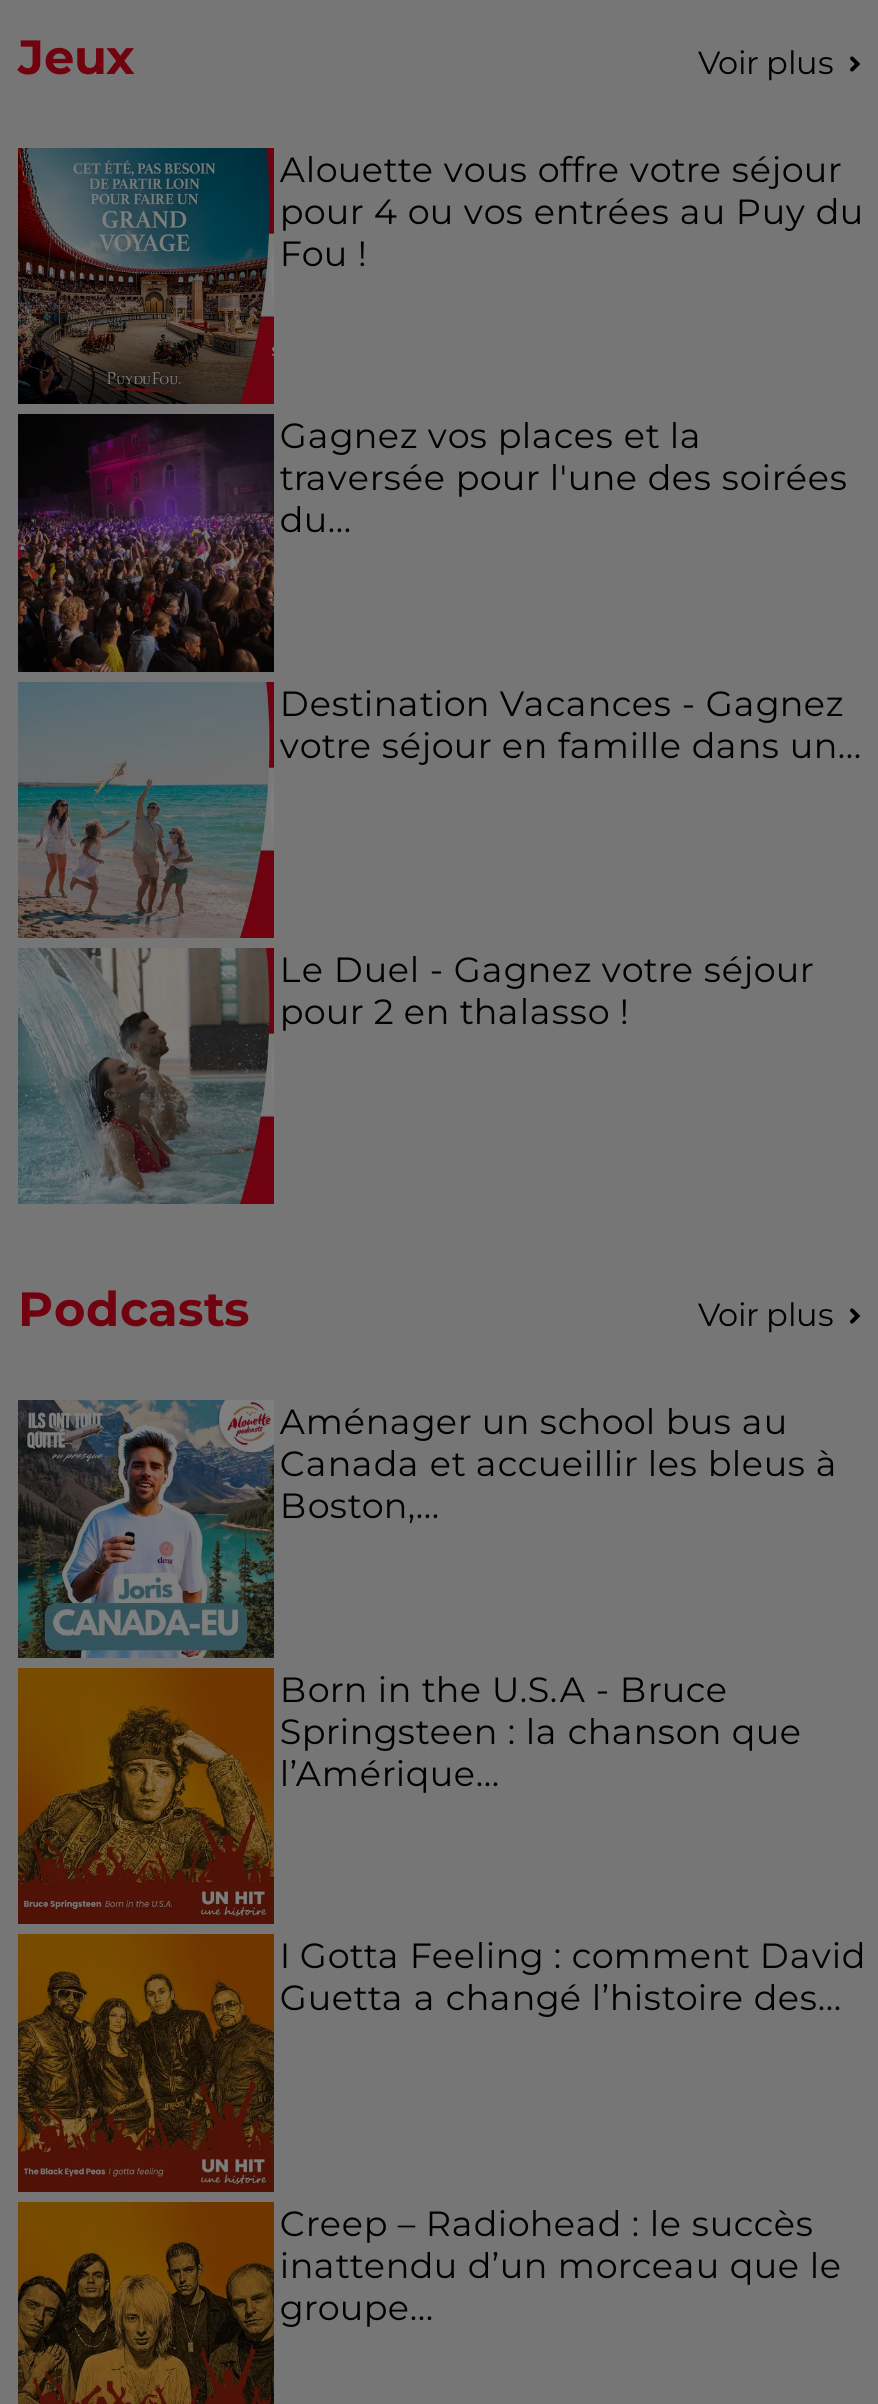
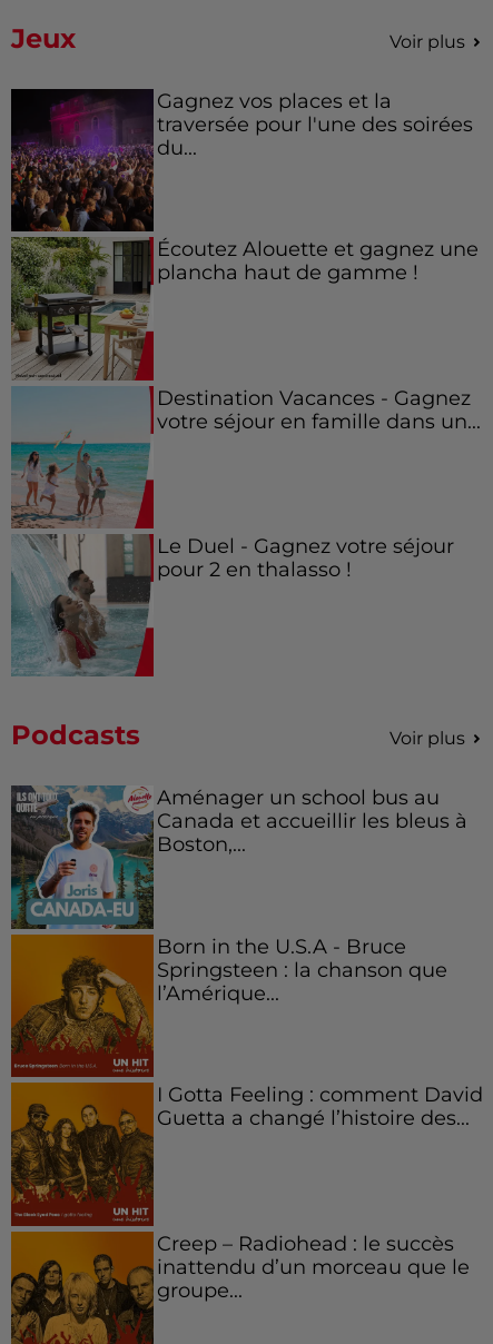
- [image]
- Alouette vous offre votre séjour
- pour 4 ou vos entrées au Puy du
- Fou !

moved up: Gagnez vos places et la | traversée pour l'une des soirées | du...

+ [image]
+ Écoutez Alouette et gagnez une
+ plancha haut de gamme !
